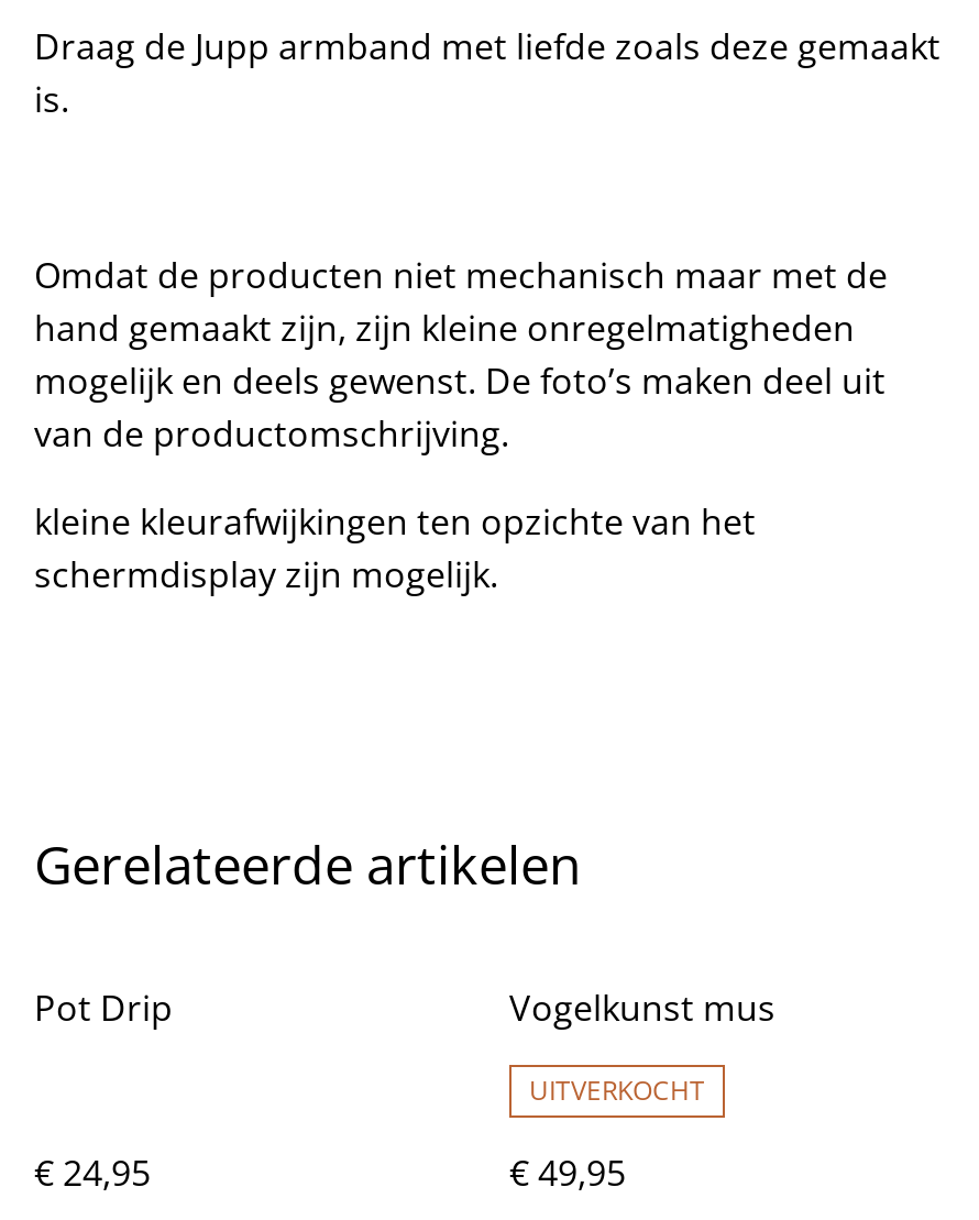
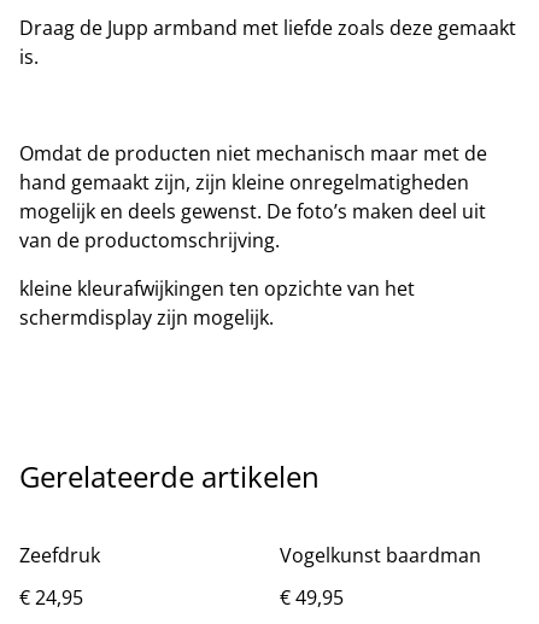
- Pot Drip
+ Zeefdruk

- Vogelkunst mus
- UITVERKOCHT
+ Vogelkunst baardman
